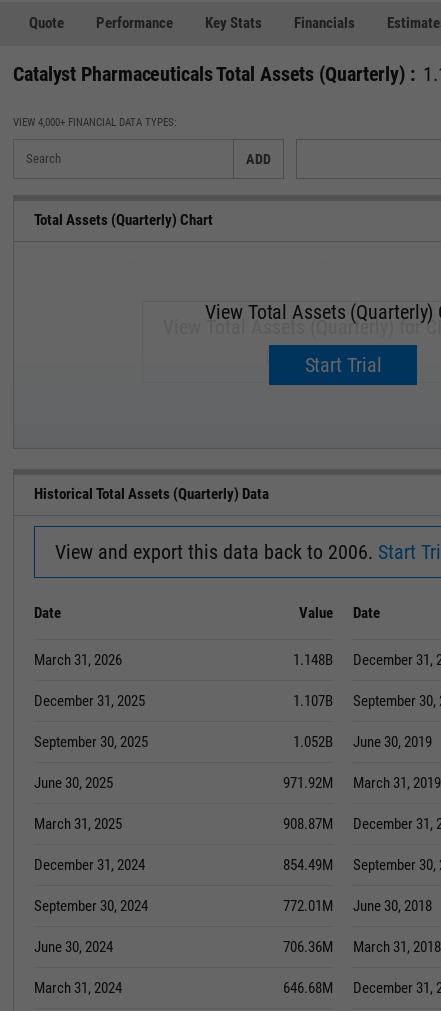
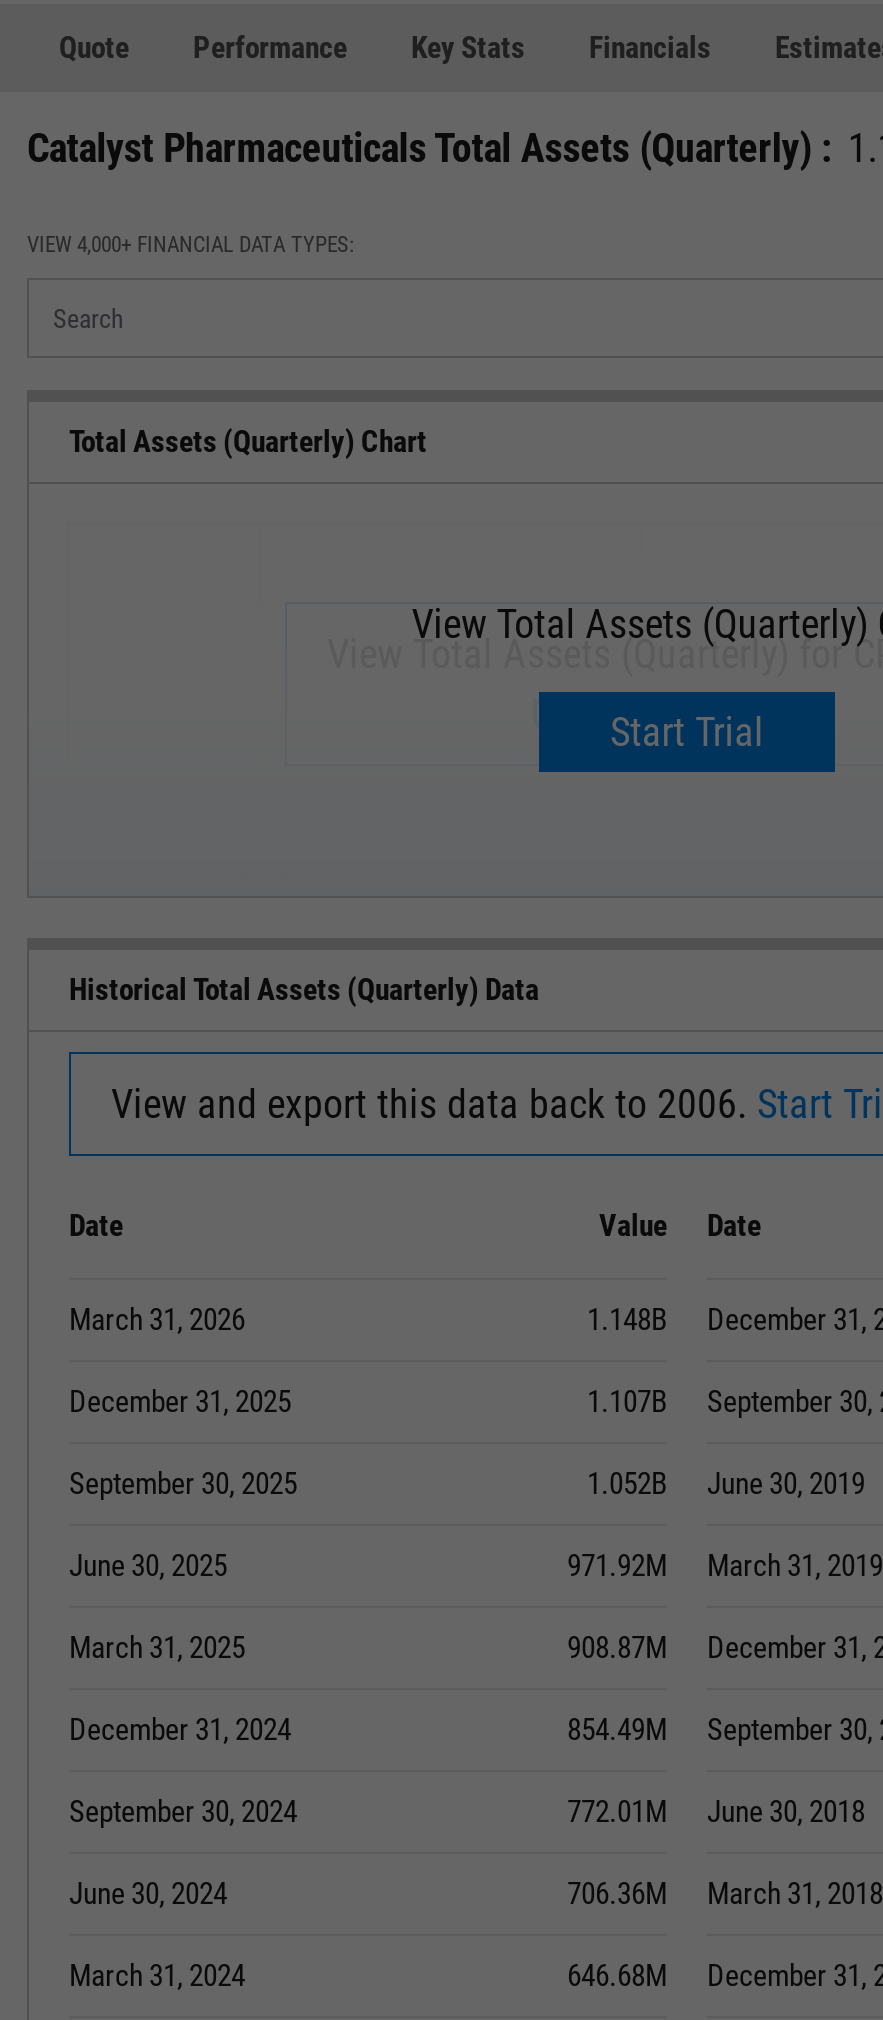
- ADD
